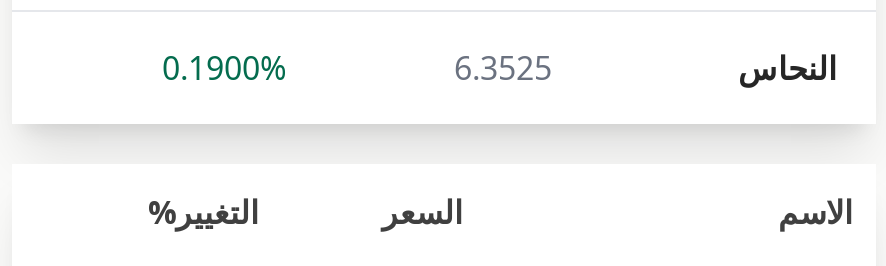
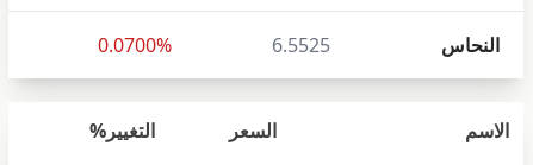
- 0.1900%
+ 0.0700%

- 6.3525
+ 6.5525
